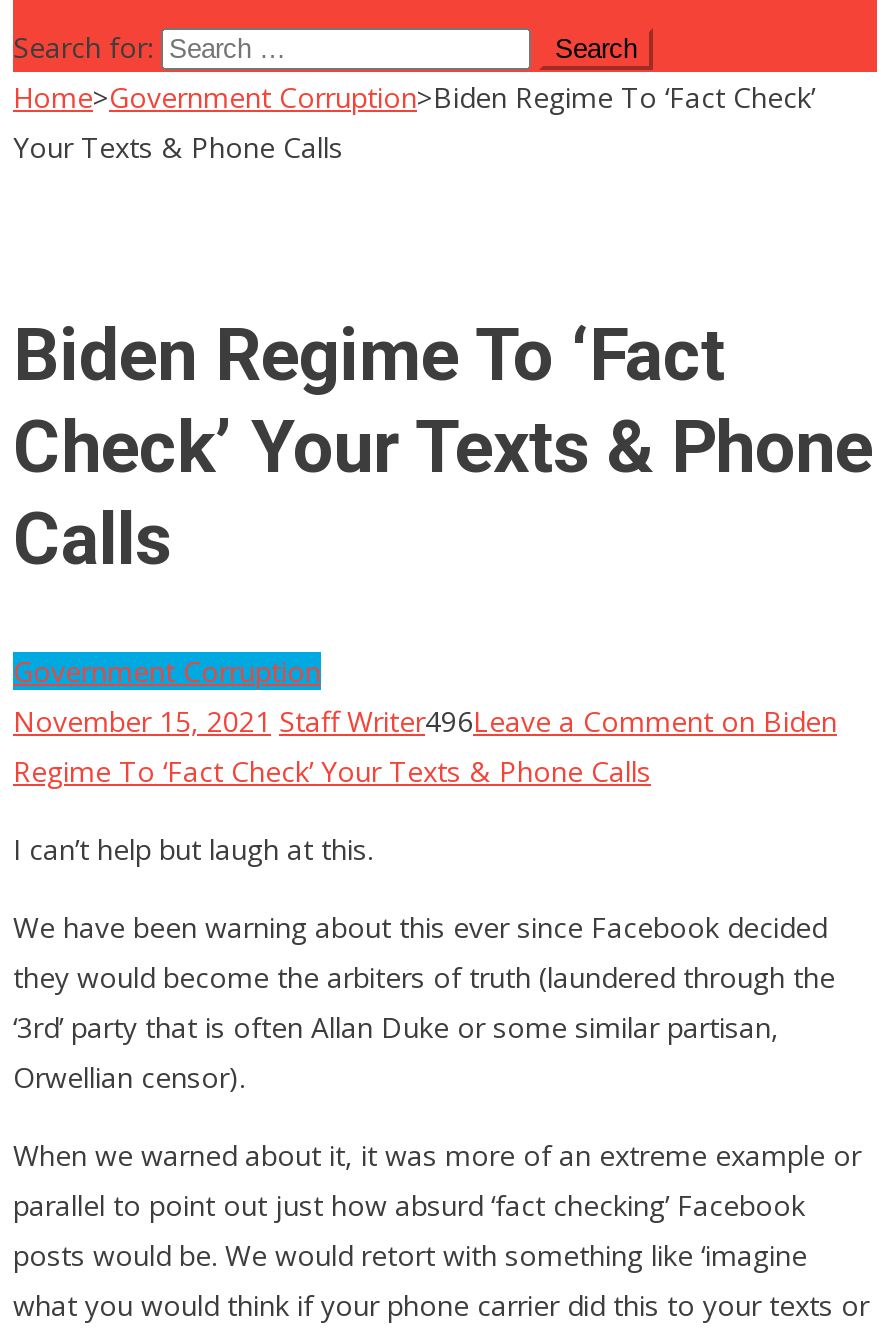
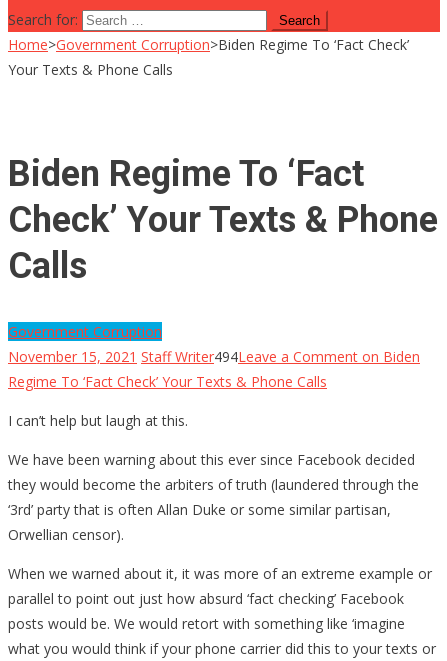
- November 15, 2021 Staff Writer496Leave a Comment on Biden
+ November 15, 2021 Staff Writer494Leave a Comment on Biden
